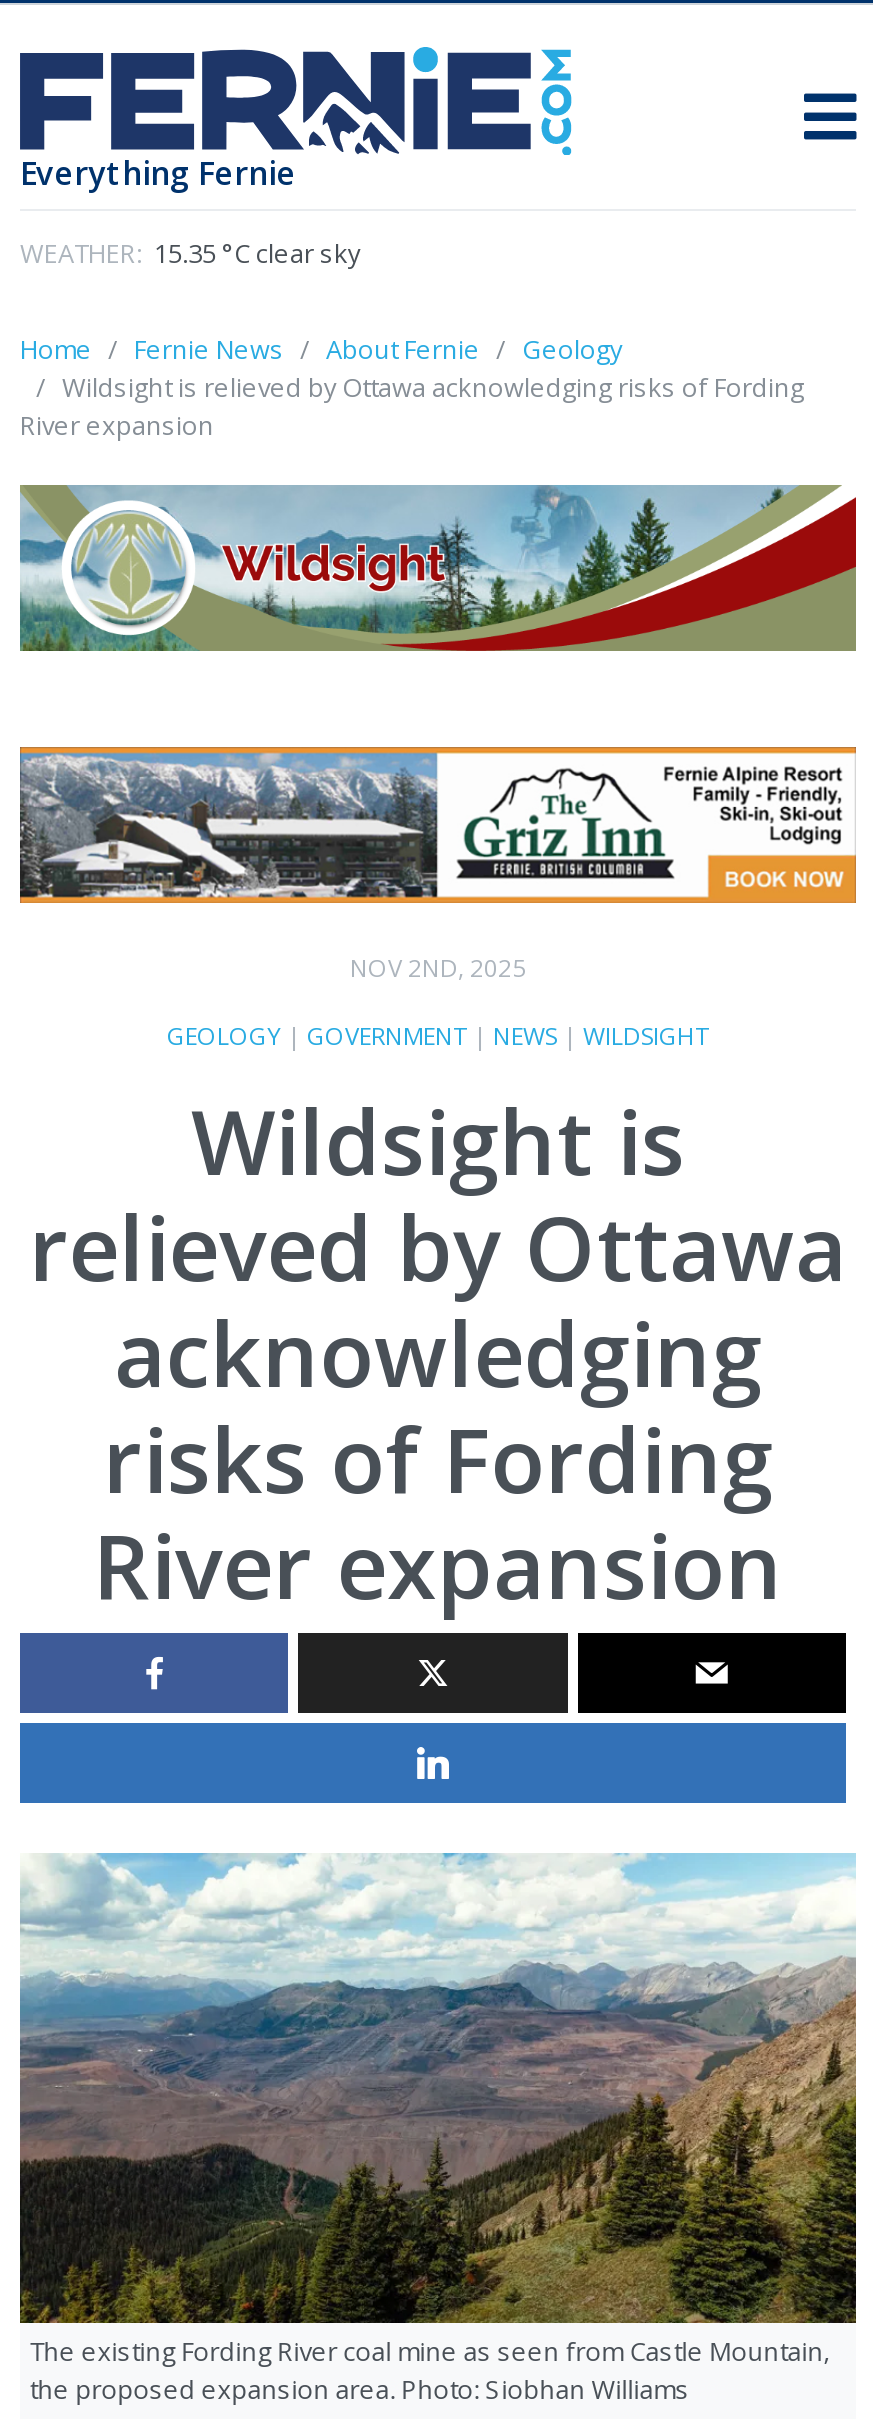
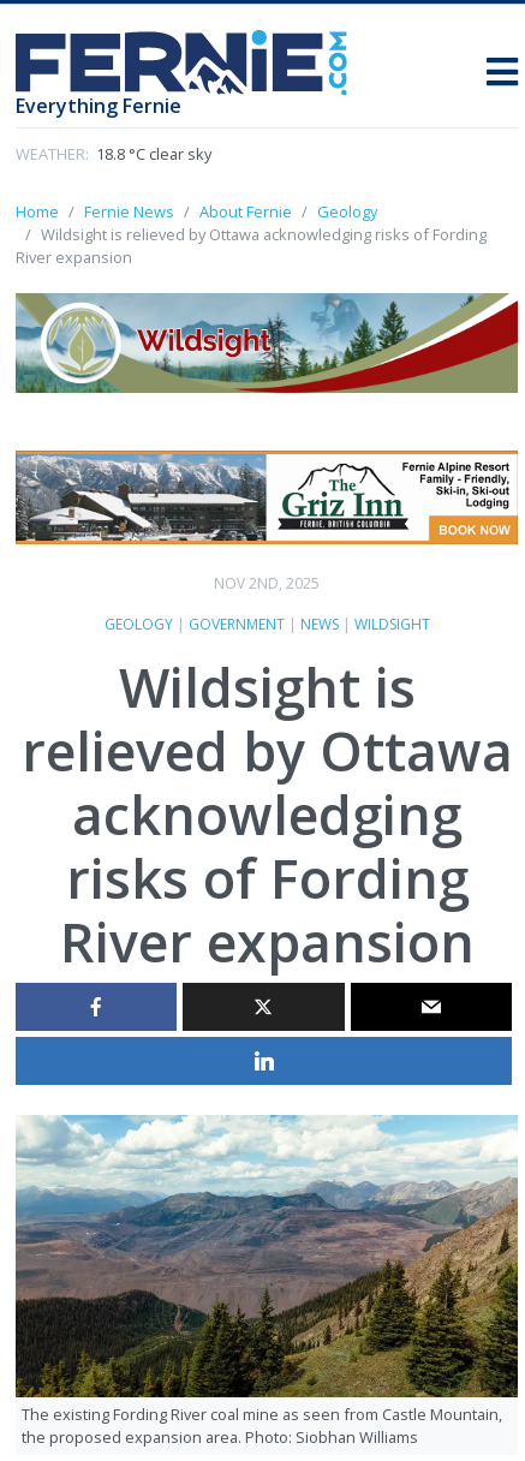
- WEATHER: 15.35 °C clear sky
+ WEATHER: 18.8 °C clear sky
